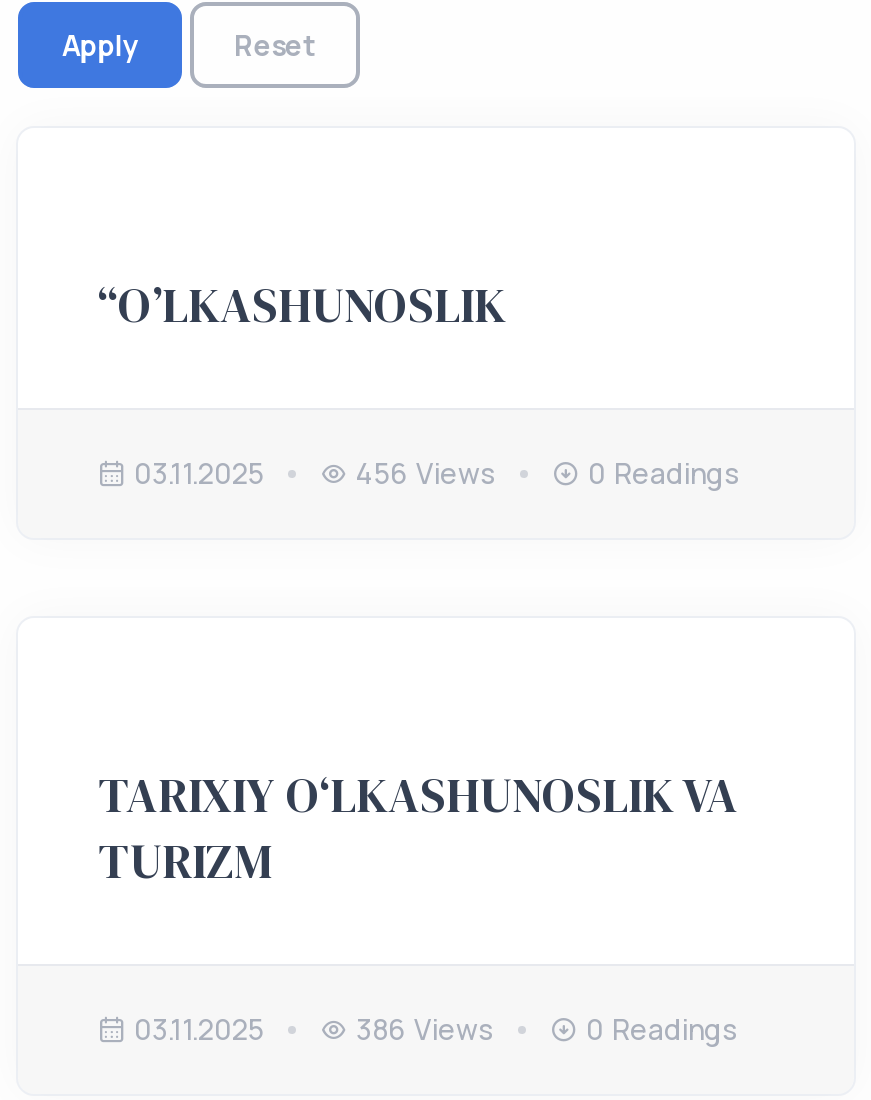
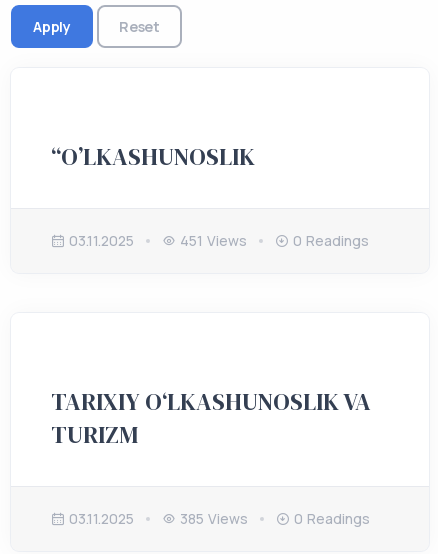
- 456 Views
+ 451 Views

- 386 Views
+ 385 Views
